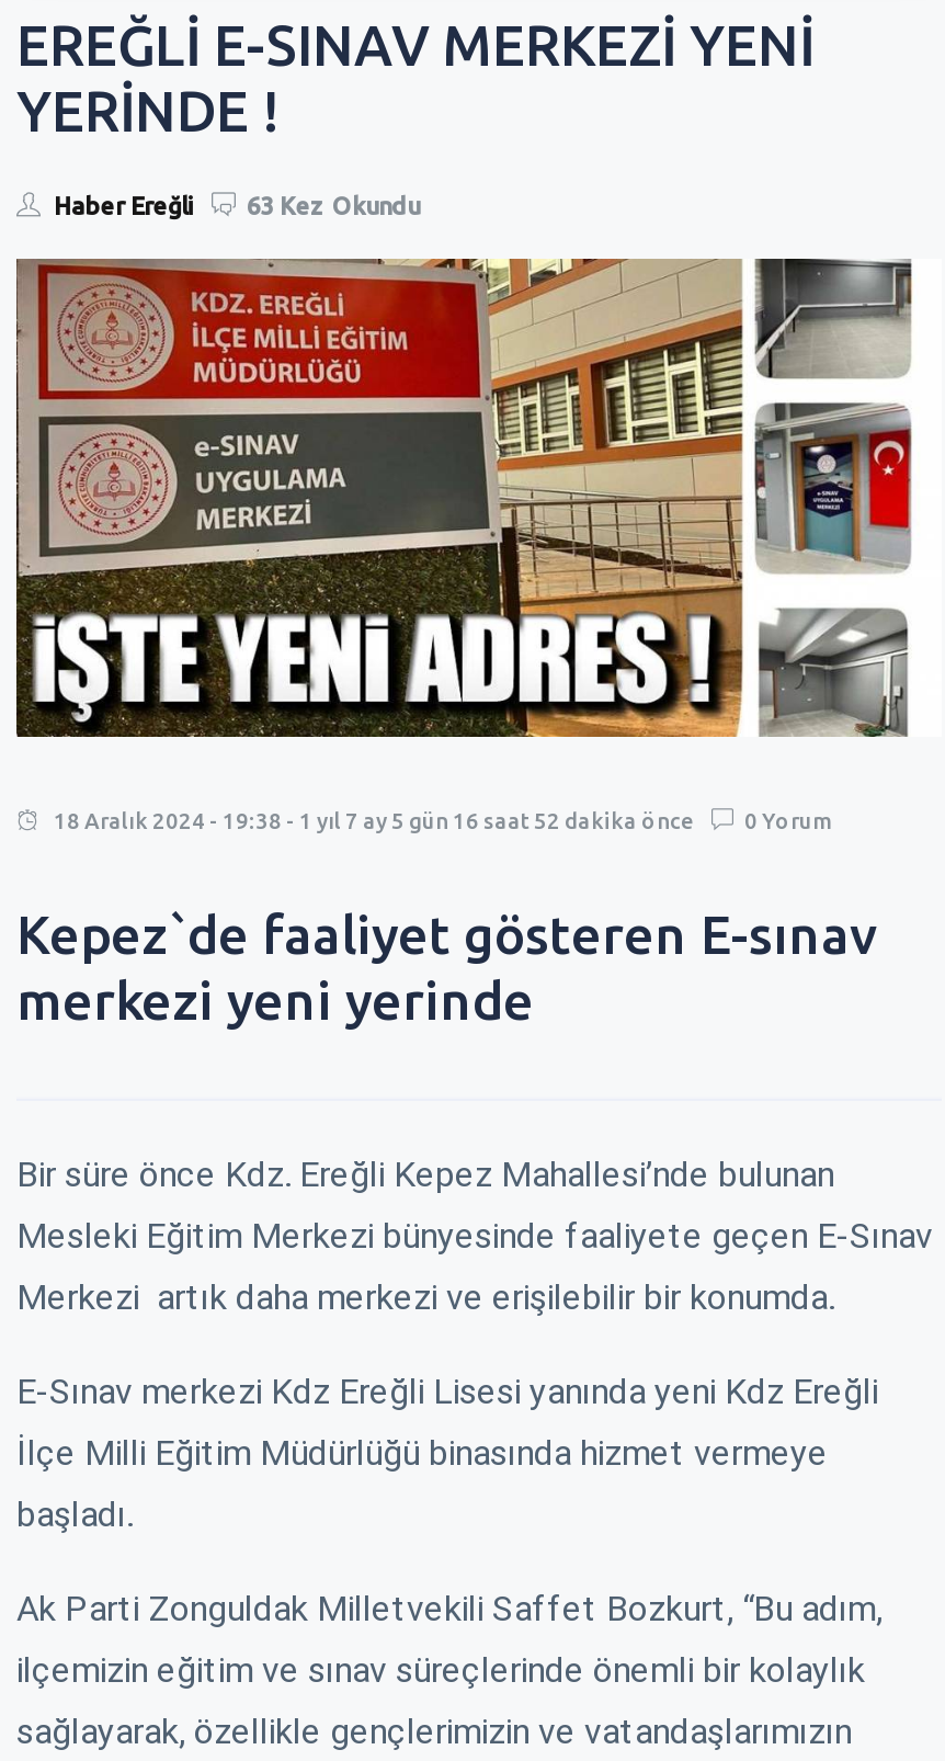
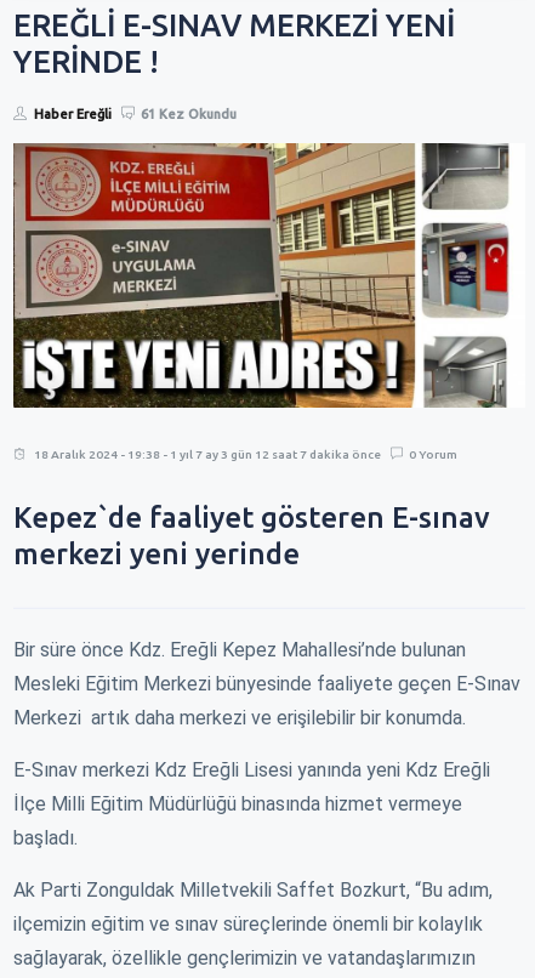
- Haber Ereğli 63 Kez Okundu
+ Haber Ereğli 61 Kez Okundu

- 18 Aralık 2024 - 19:38 - 1 yıl 7 ay 5 gün 16 saat 52 dakika önce
+ 18 Aralık 2024 - 19:38 - 1 yıl 7 ay 3 gün 12 saat 7 dakika önce
